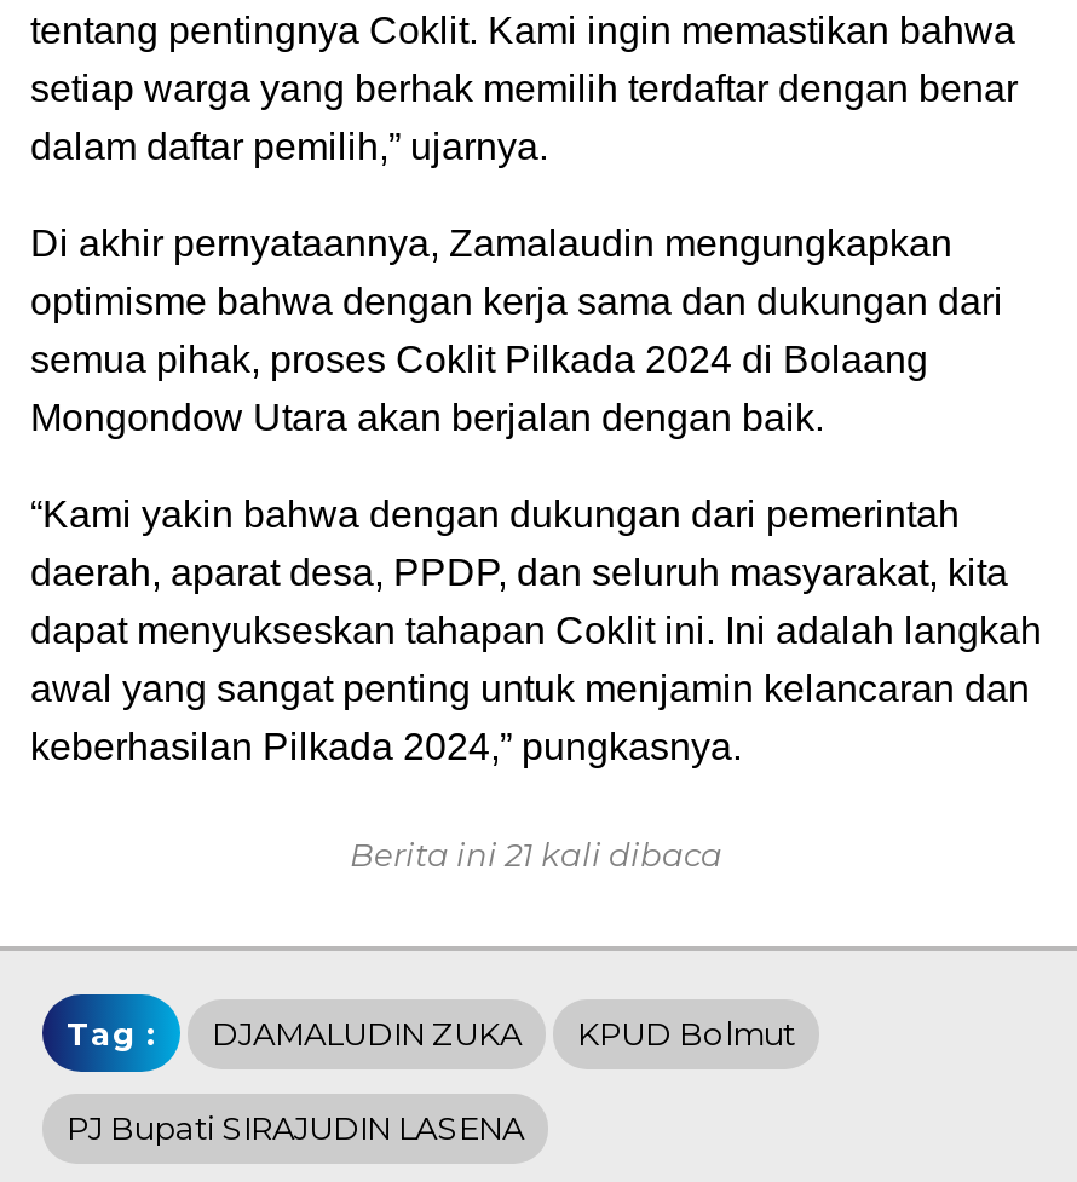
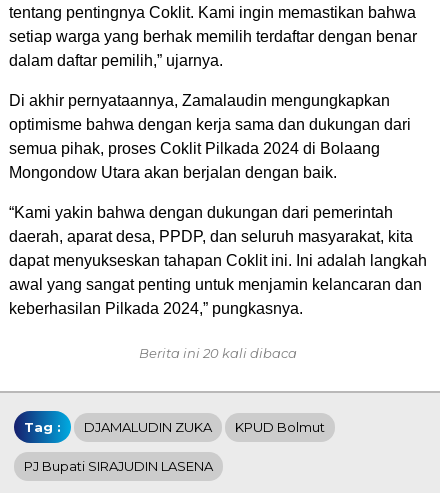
- Berita ini 21 kali dibaca
+ Berita ini 20 kali dibaca
